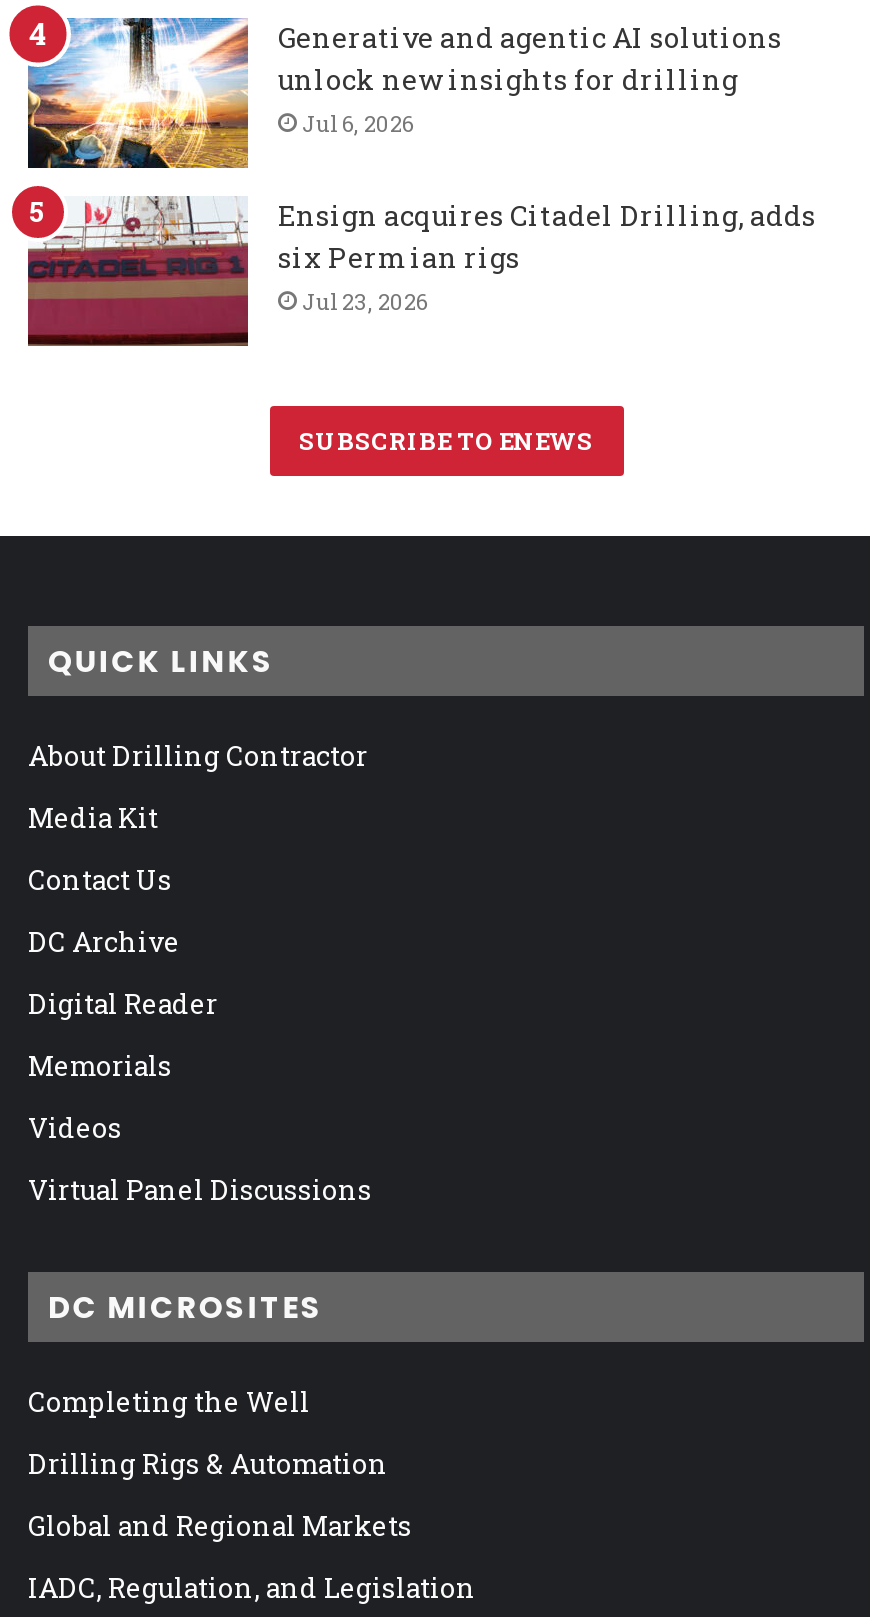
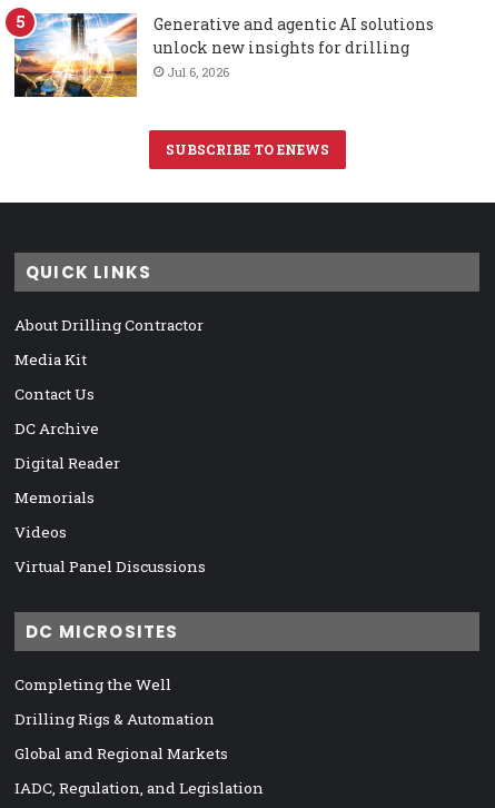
- [image]
- Ensign acquires Citadel Drilling, adds
- six Permian rigs
- Jul 23, 2026
